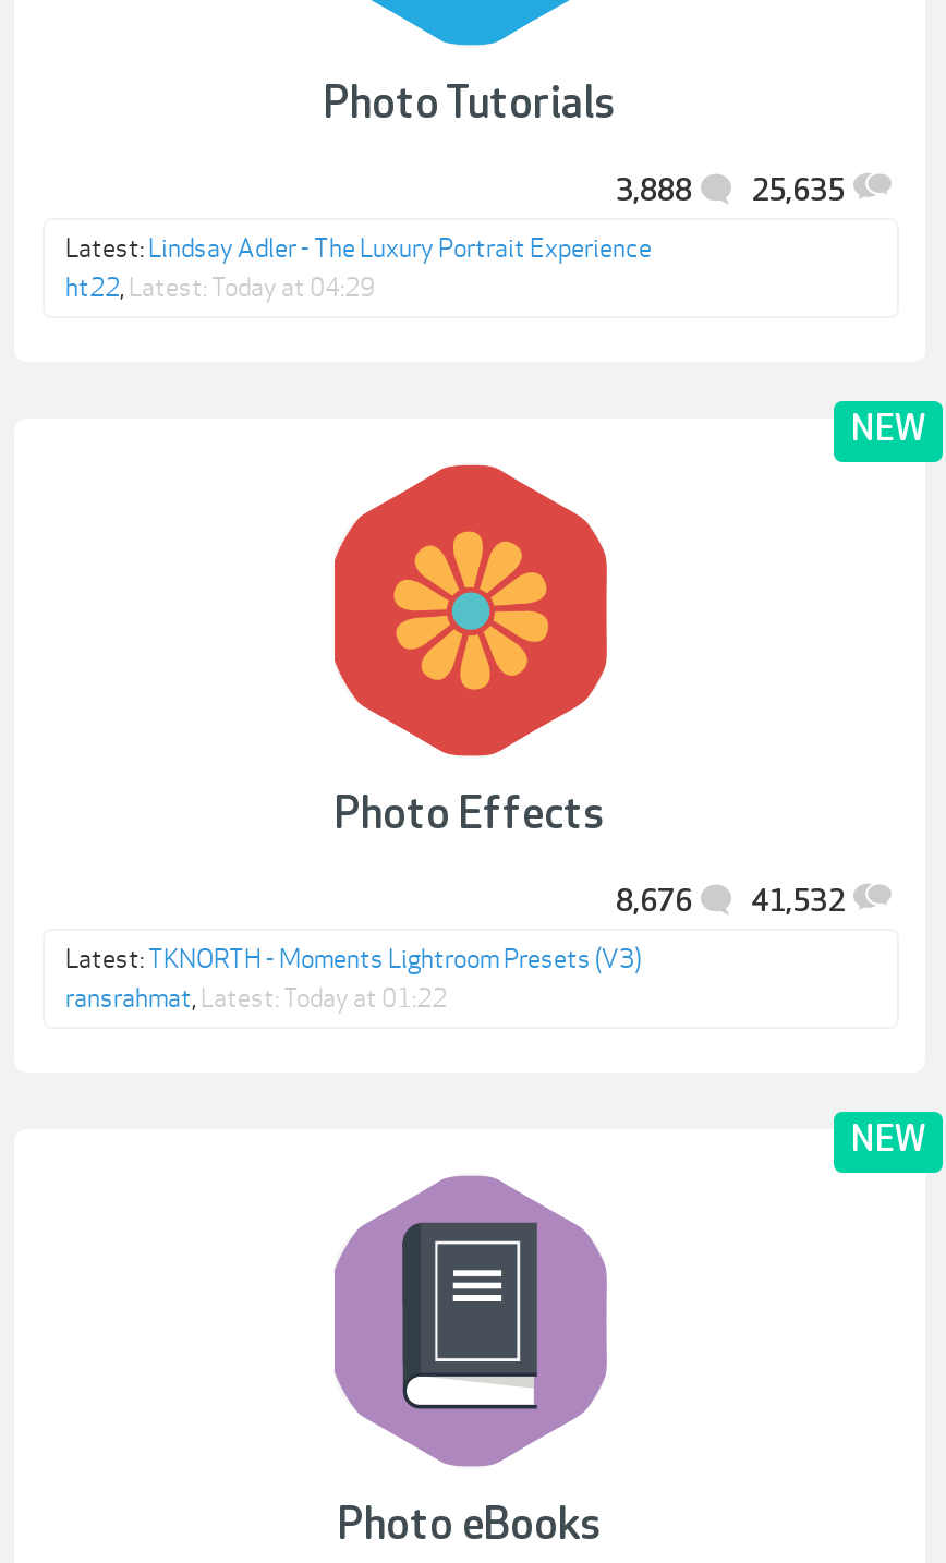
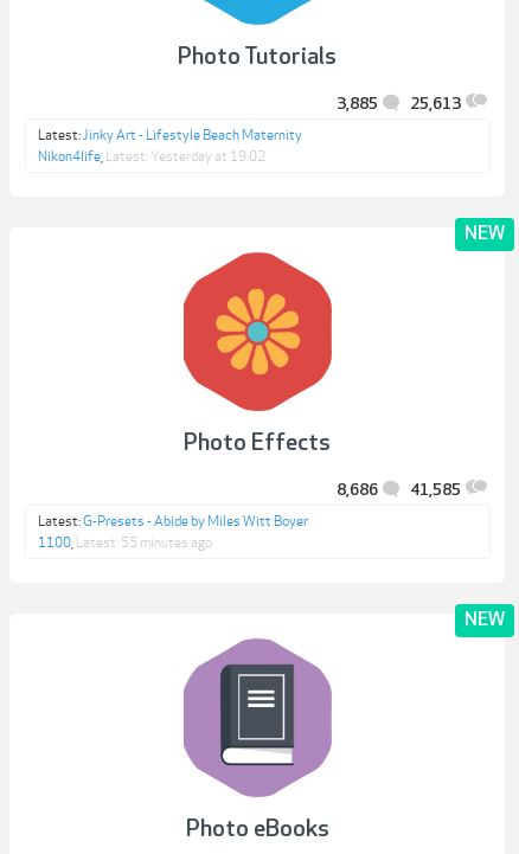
- 3,888
- 25,635
+ 3,885
+ 25,613

- Latest: Lindsay Adler - The Luxury Portrait Experience
- ht22
- Today at 04:29
+ Latest: Jinky Art - Lifestyle Beach Maternity
+ Nikon4life
+ Yesterday at 19:02

- 8,676
- 41,532
+ 8,686
+ 41,585

- Latest: TKNORTH - Moments Lightroom Presets (V3)
- ransrahmat
- Today at 01:22
+ Latest: G-Presets - Abide by Miles Witt Boyer
+ 1100
+ 55 minutes ago
